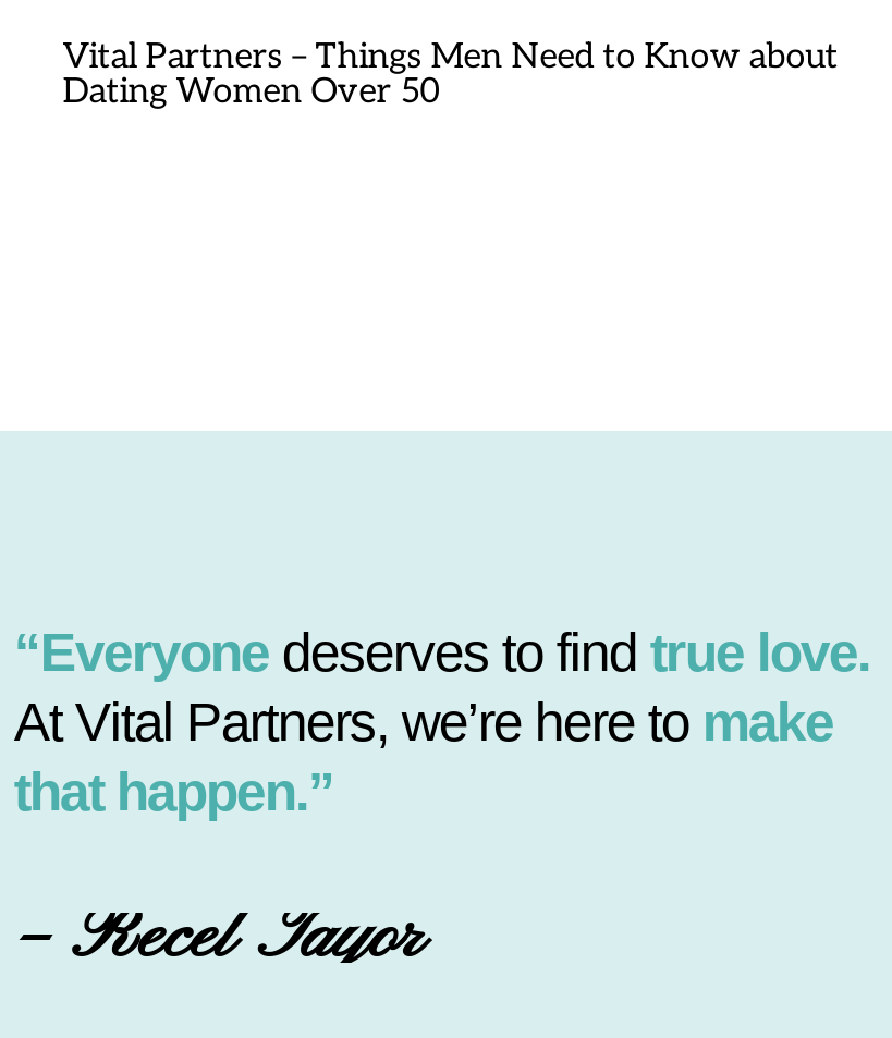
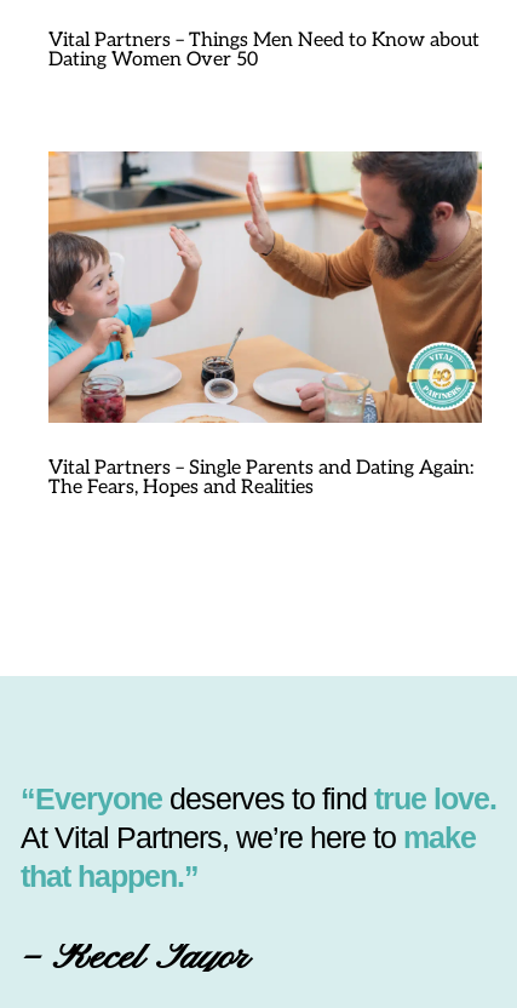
+ [image]
+ Vital Partners – Single Parents and Dating Again:
+ The Fears, Hopes and Realities
